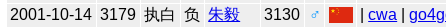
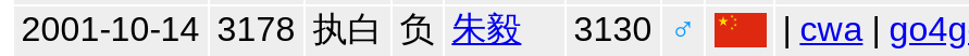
- 2001-10-14 3179 执白 负 朱毅
+ 2001-10-14 3178 执白 负 朱毅
